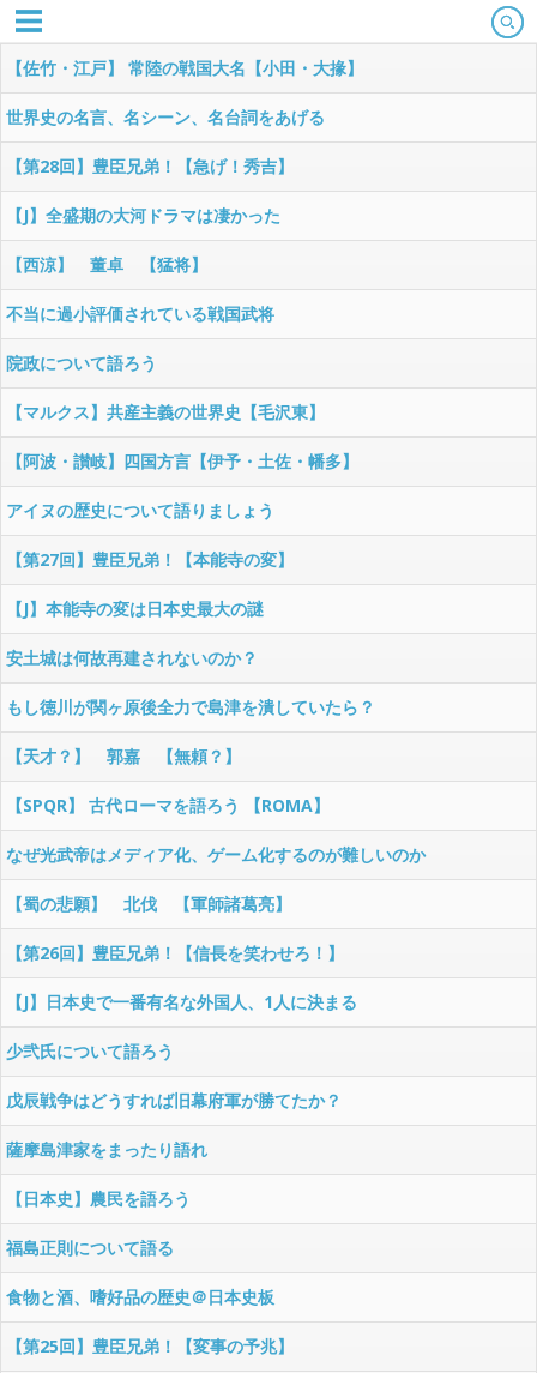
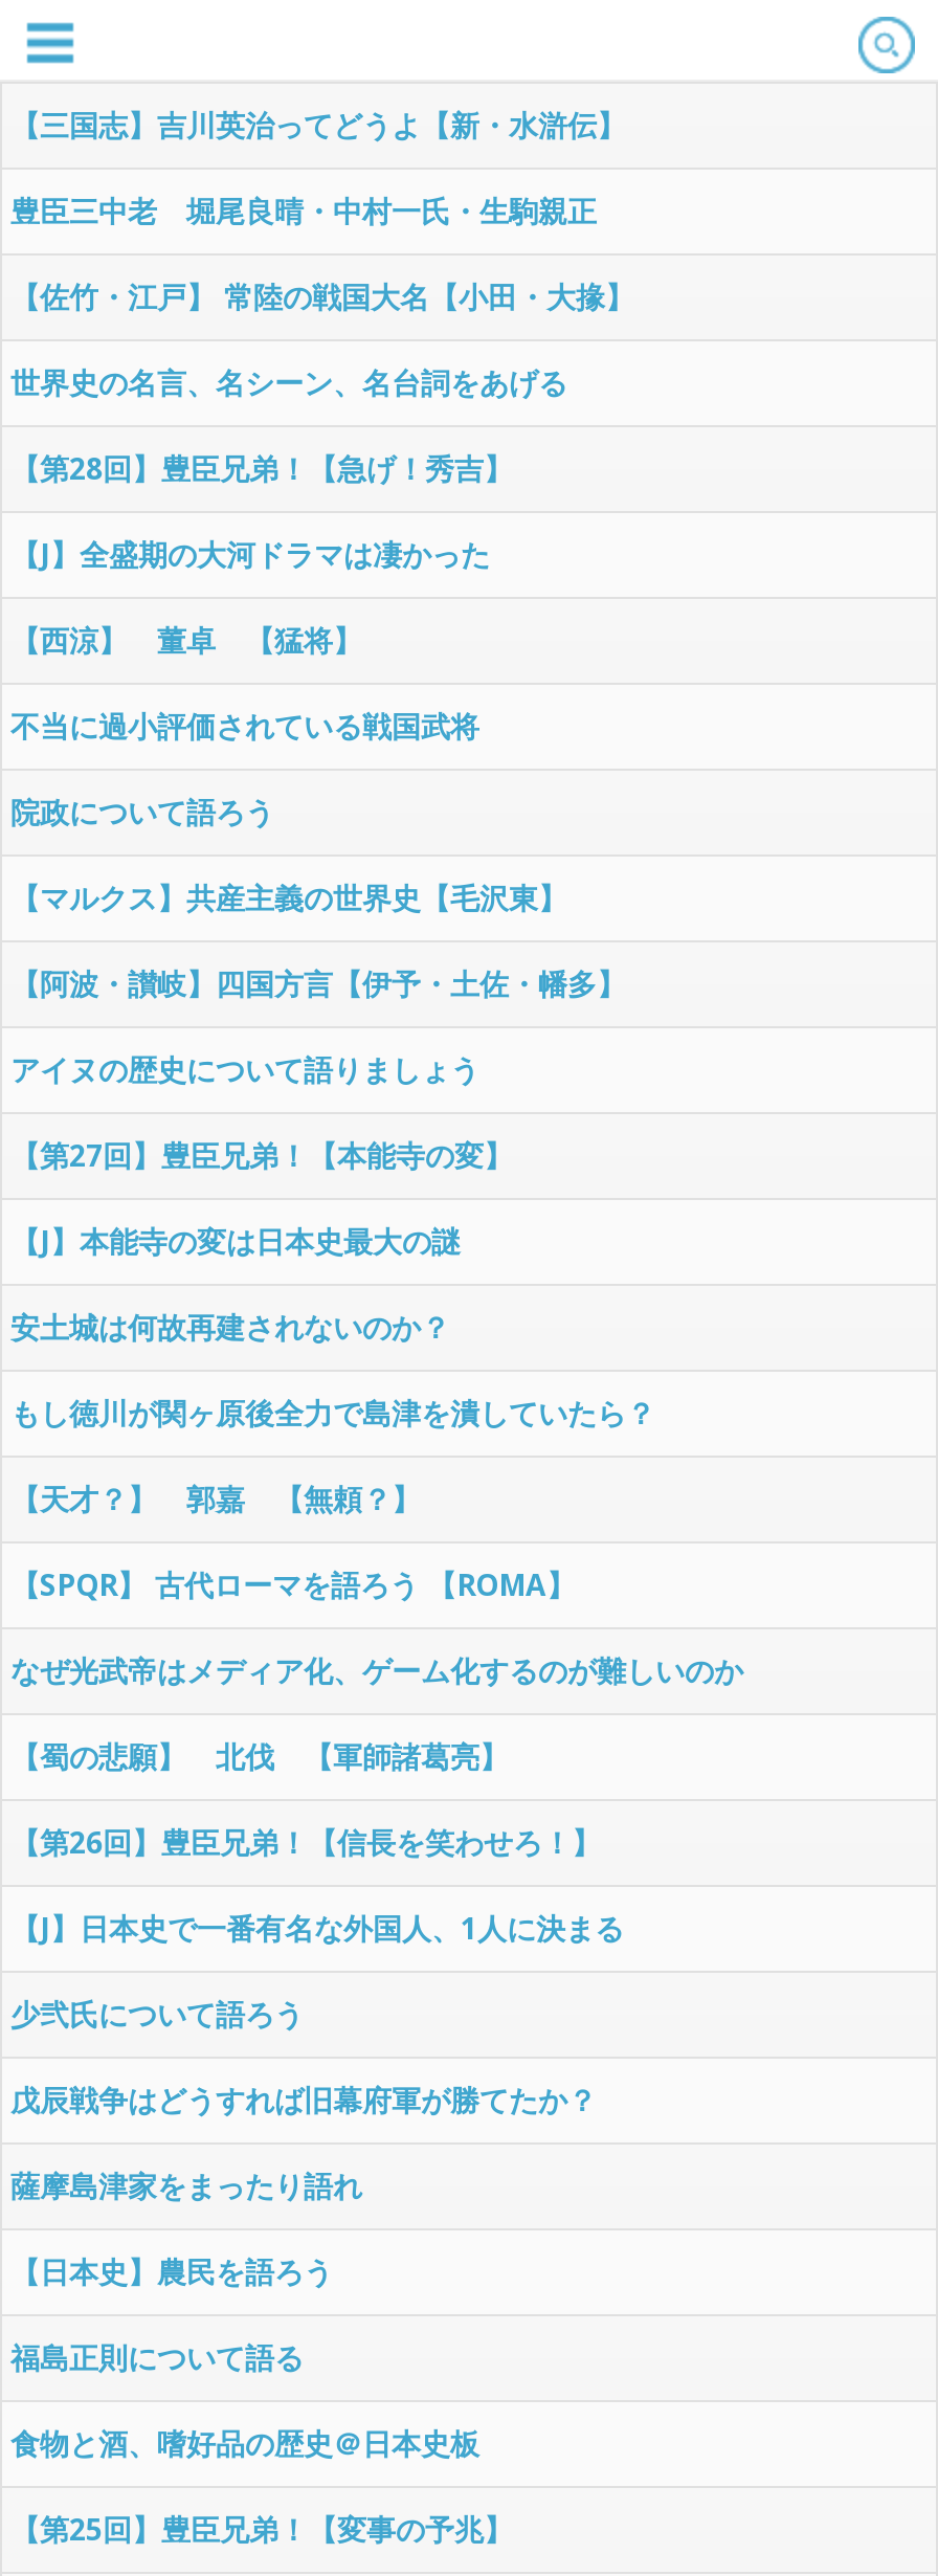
+ 【三国志】吉川英治ってどうよ【新・水滸伝】
+ 豊臣三中老 堀尾良晴・中村一氏・生駒親正
